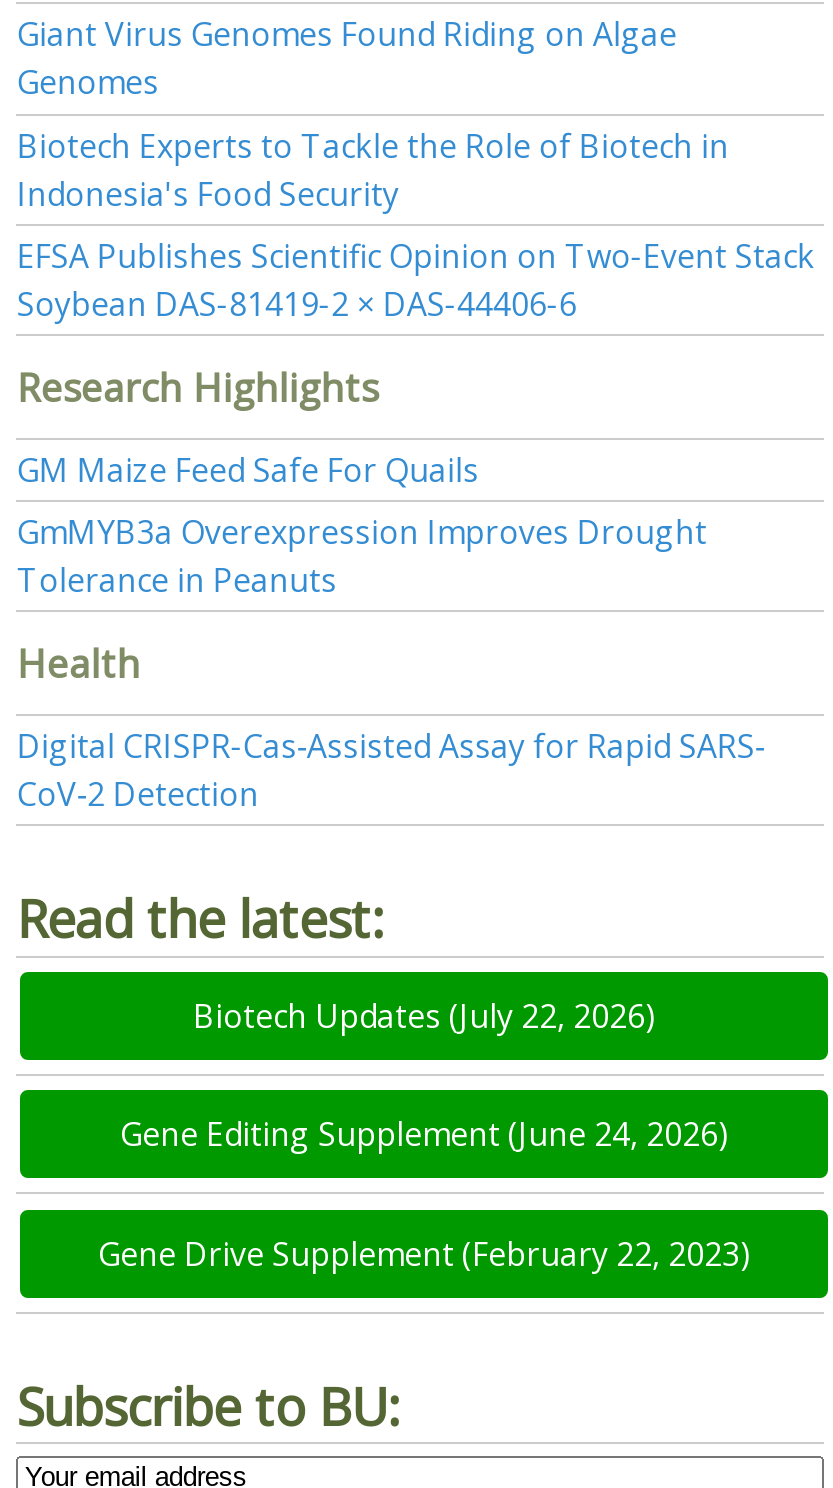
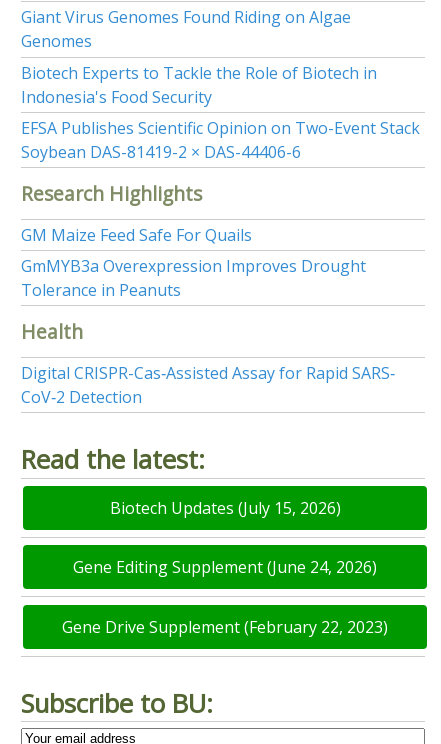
- Biotech Updates (July 22, 2026)
+ Biotech Updates (July 15, 2026)
